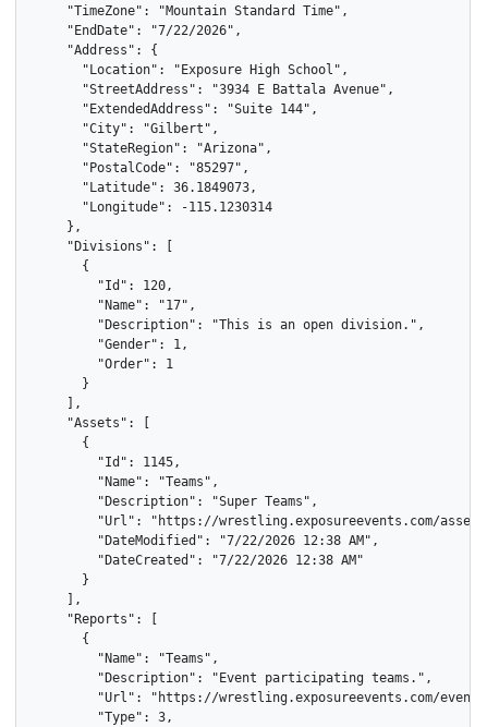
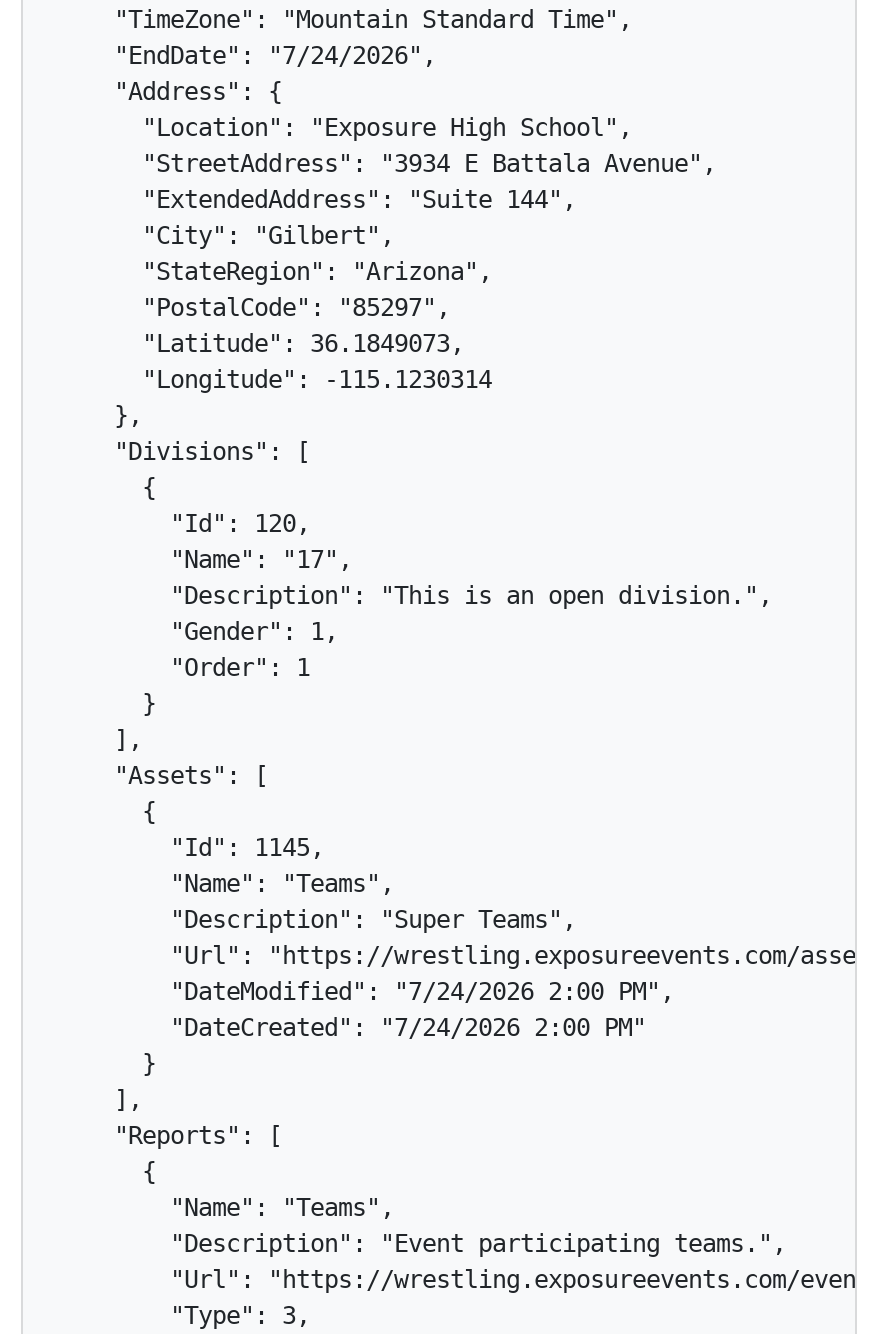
- "EndDate": "7/22/2026",
+ "EndDate": "7/24/2026",

- "DateModified": "7/22/2026 12:38 AM",
+ "DateModified": "7/24/2026 2:00 PM",

- "DateCreated": "7/22/2026 12:38 AM"
+ "DateCreated": "7/24/2026 2:00 PM"
